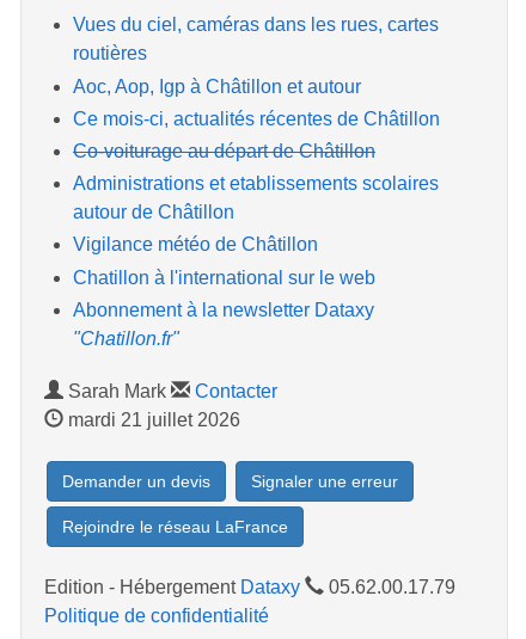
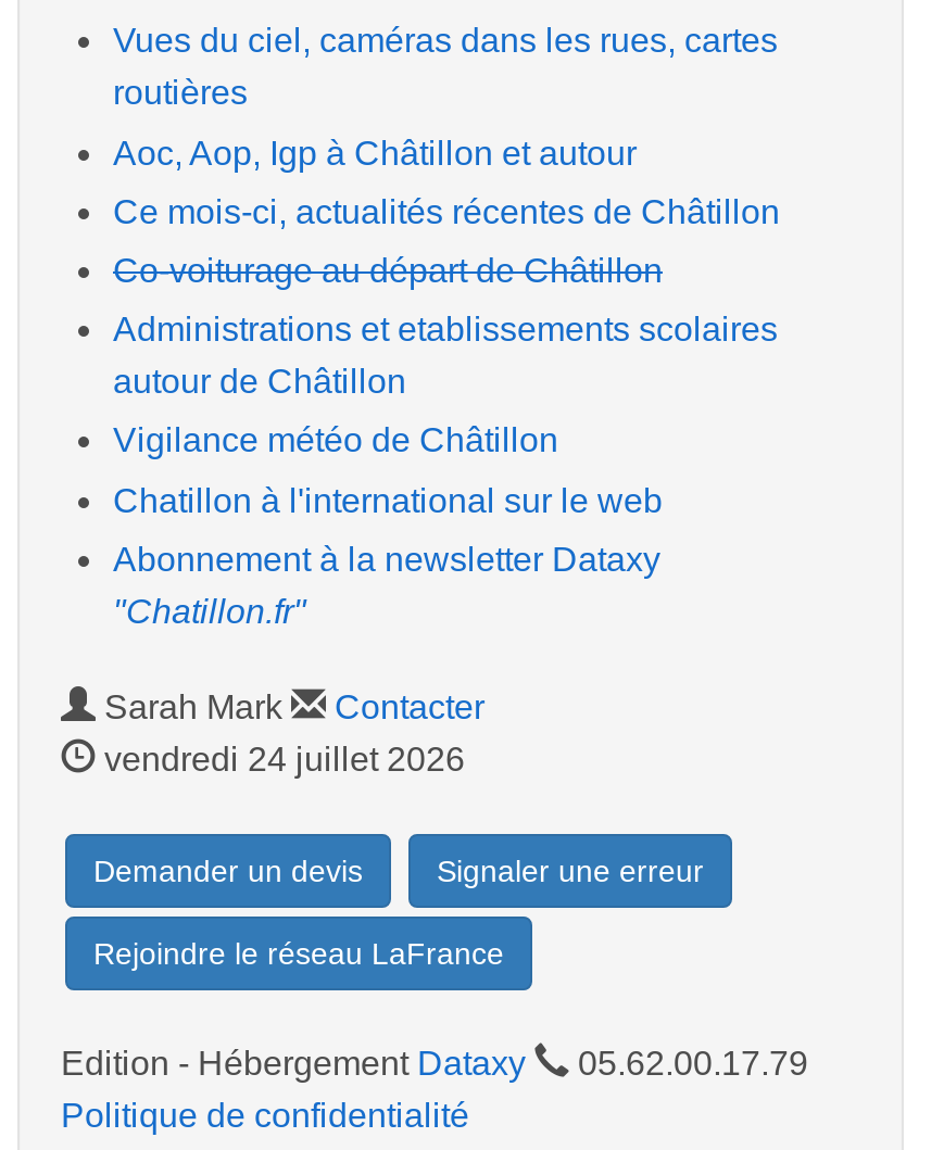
- mardi 21 juillet 2026
+ vendredi 24 juillet 2026
